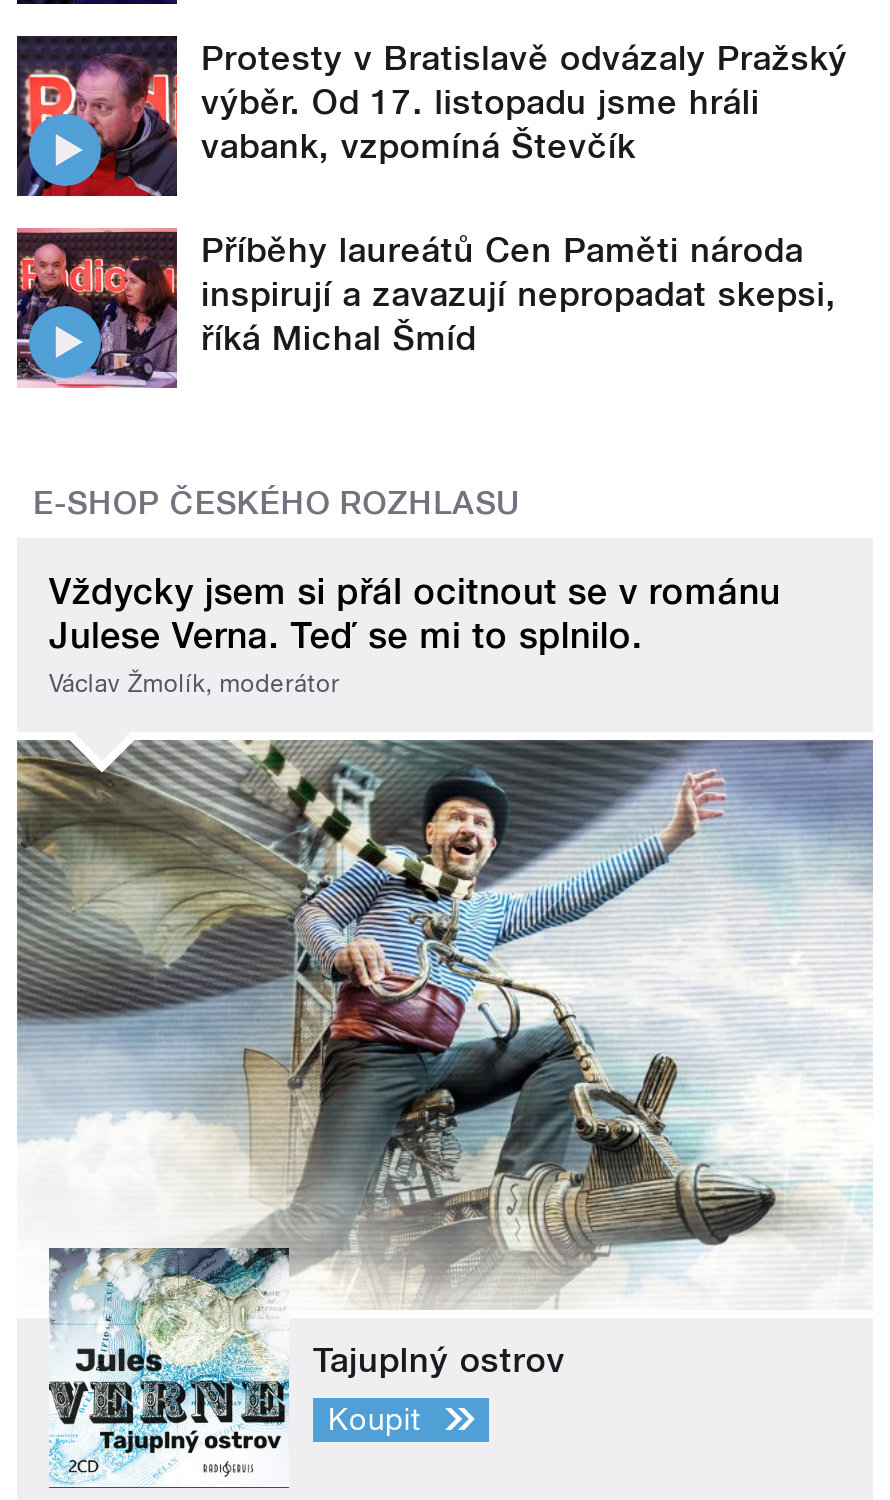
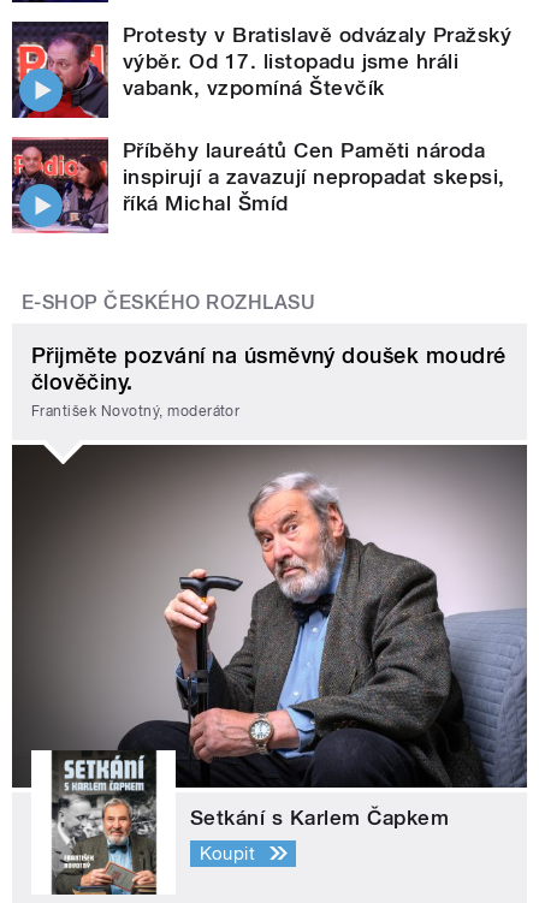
- Vždycky jsem si přál ocitnout se v románu
- Julese Verna. Teď se mi to splnilo.
- Václav Žmolík, moderátor
+ Přijměte pozvání na úsměvný doušek moudré
+ člověčiny.
+ František Novotný, moderátor

- [image]
- Tajuplný ostrov
+ [image]
+ Setkání s Karlem Čapkem
